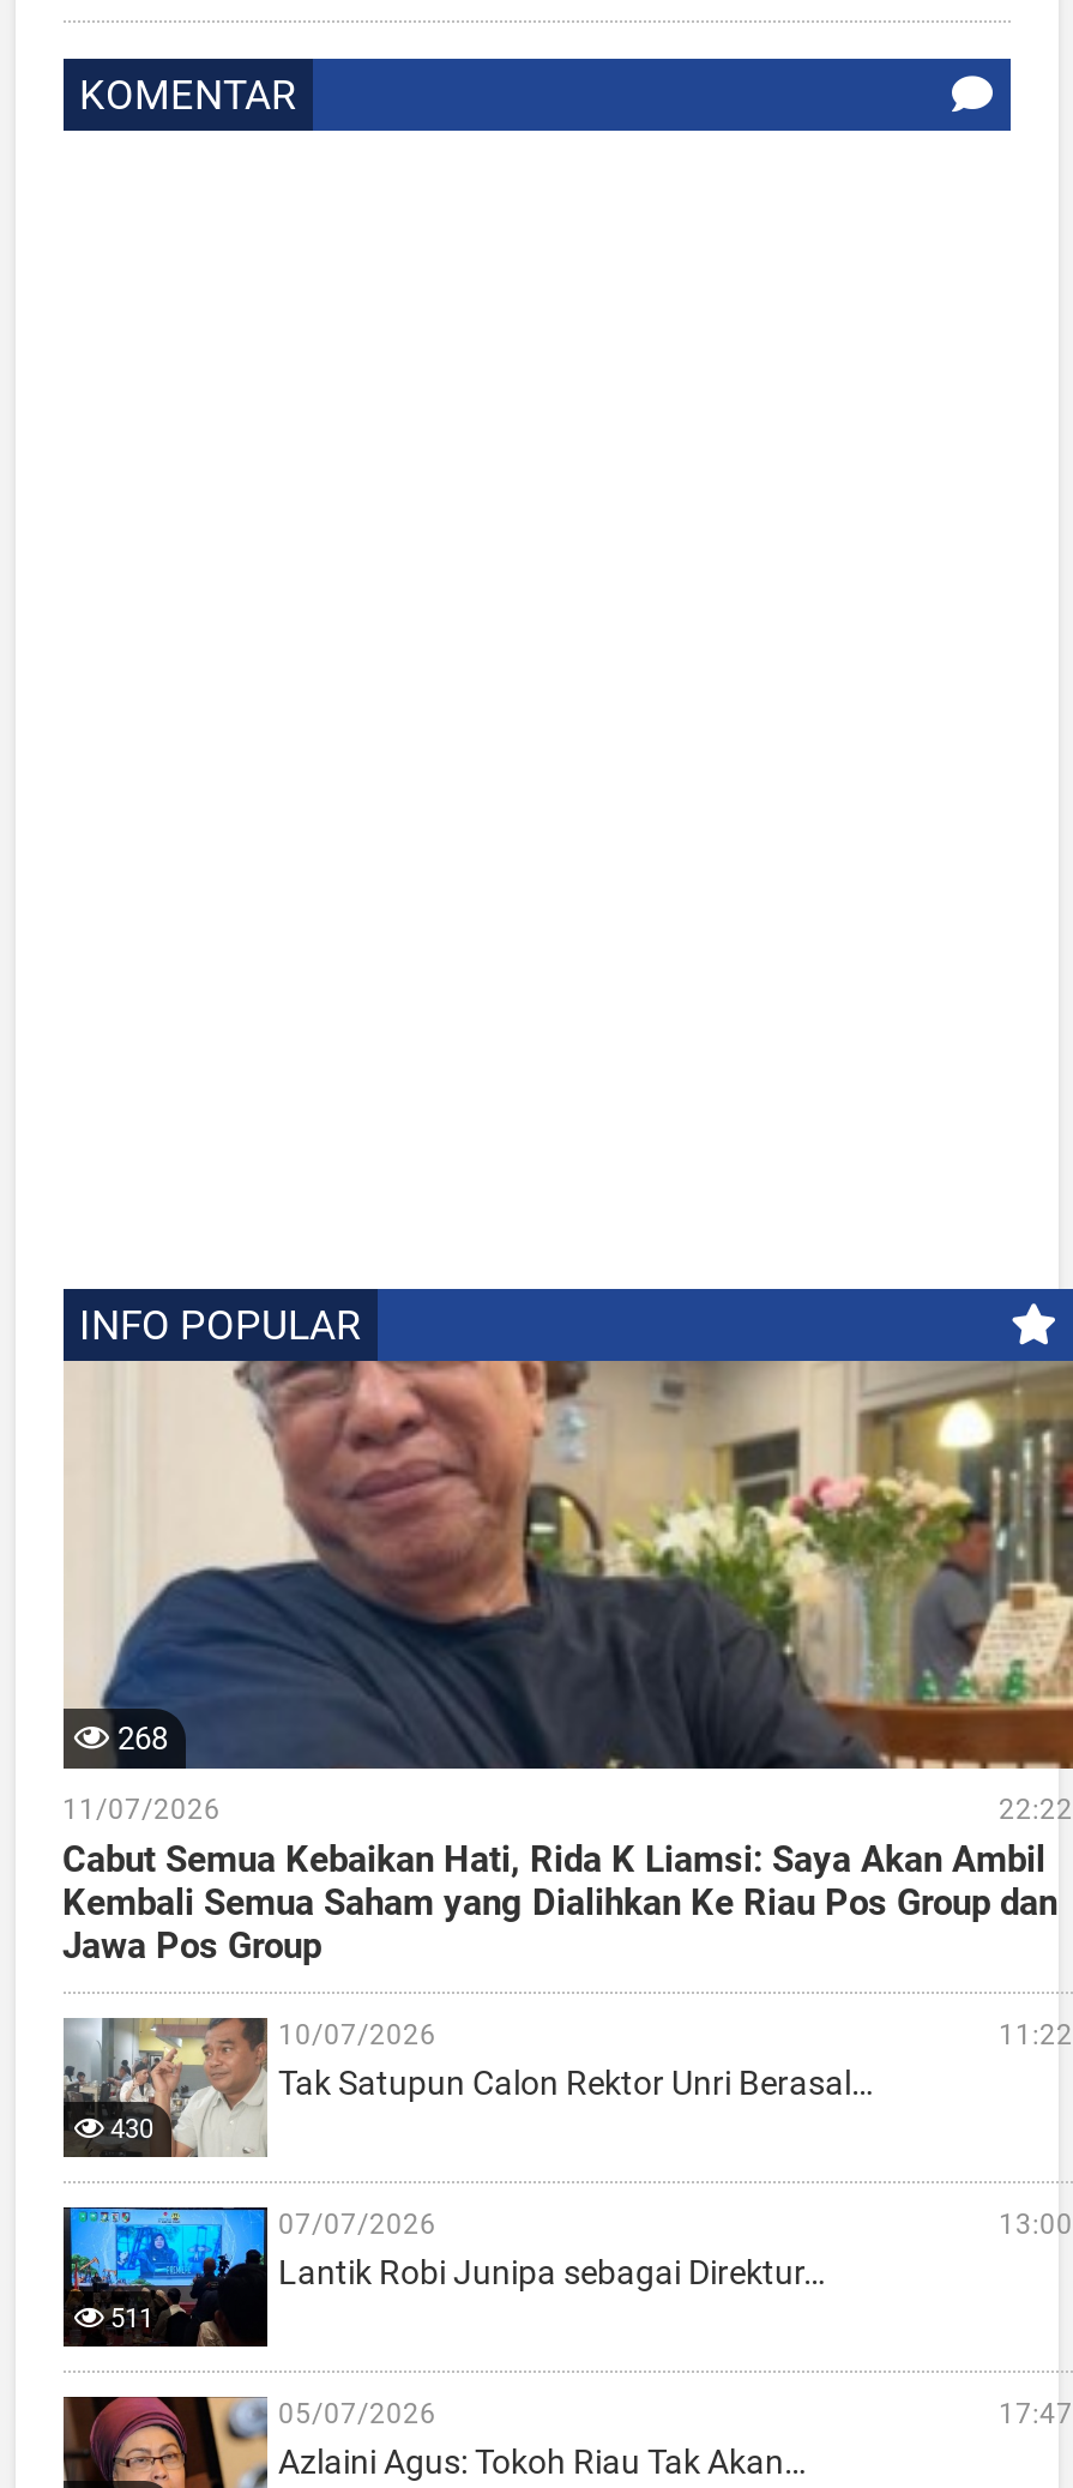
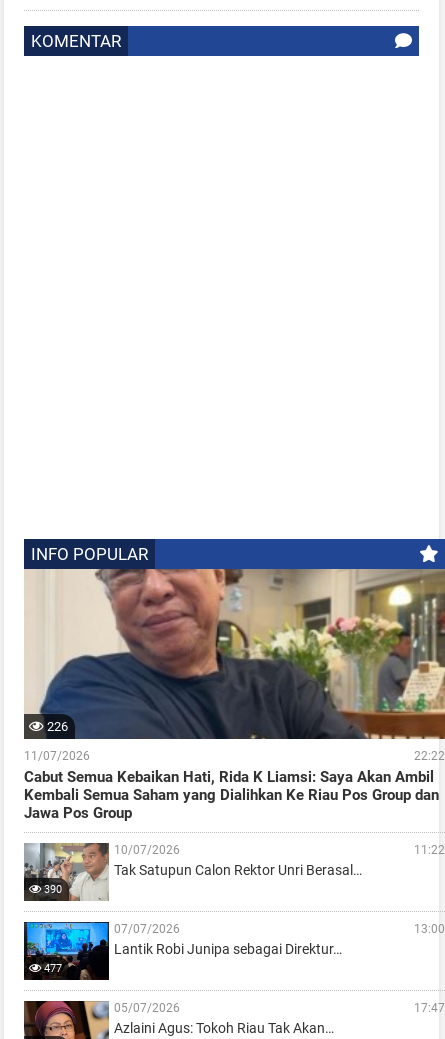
- 268
+ 226

- 430
+ 390

- 511
+ 477
